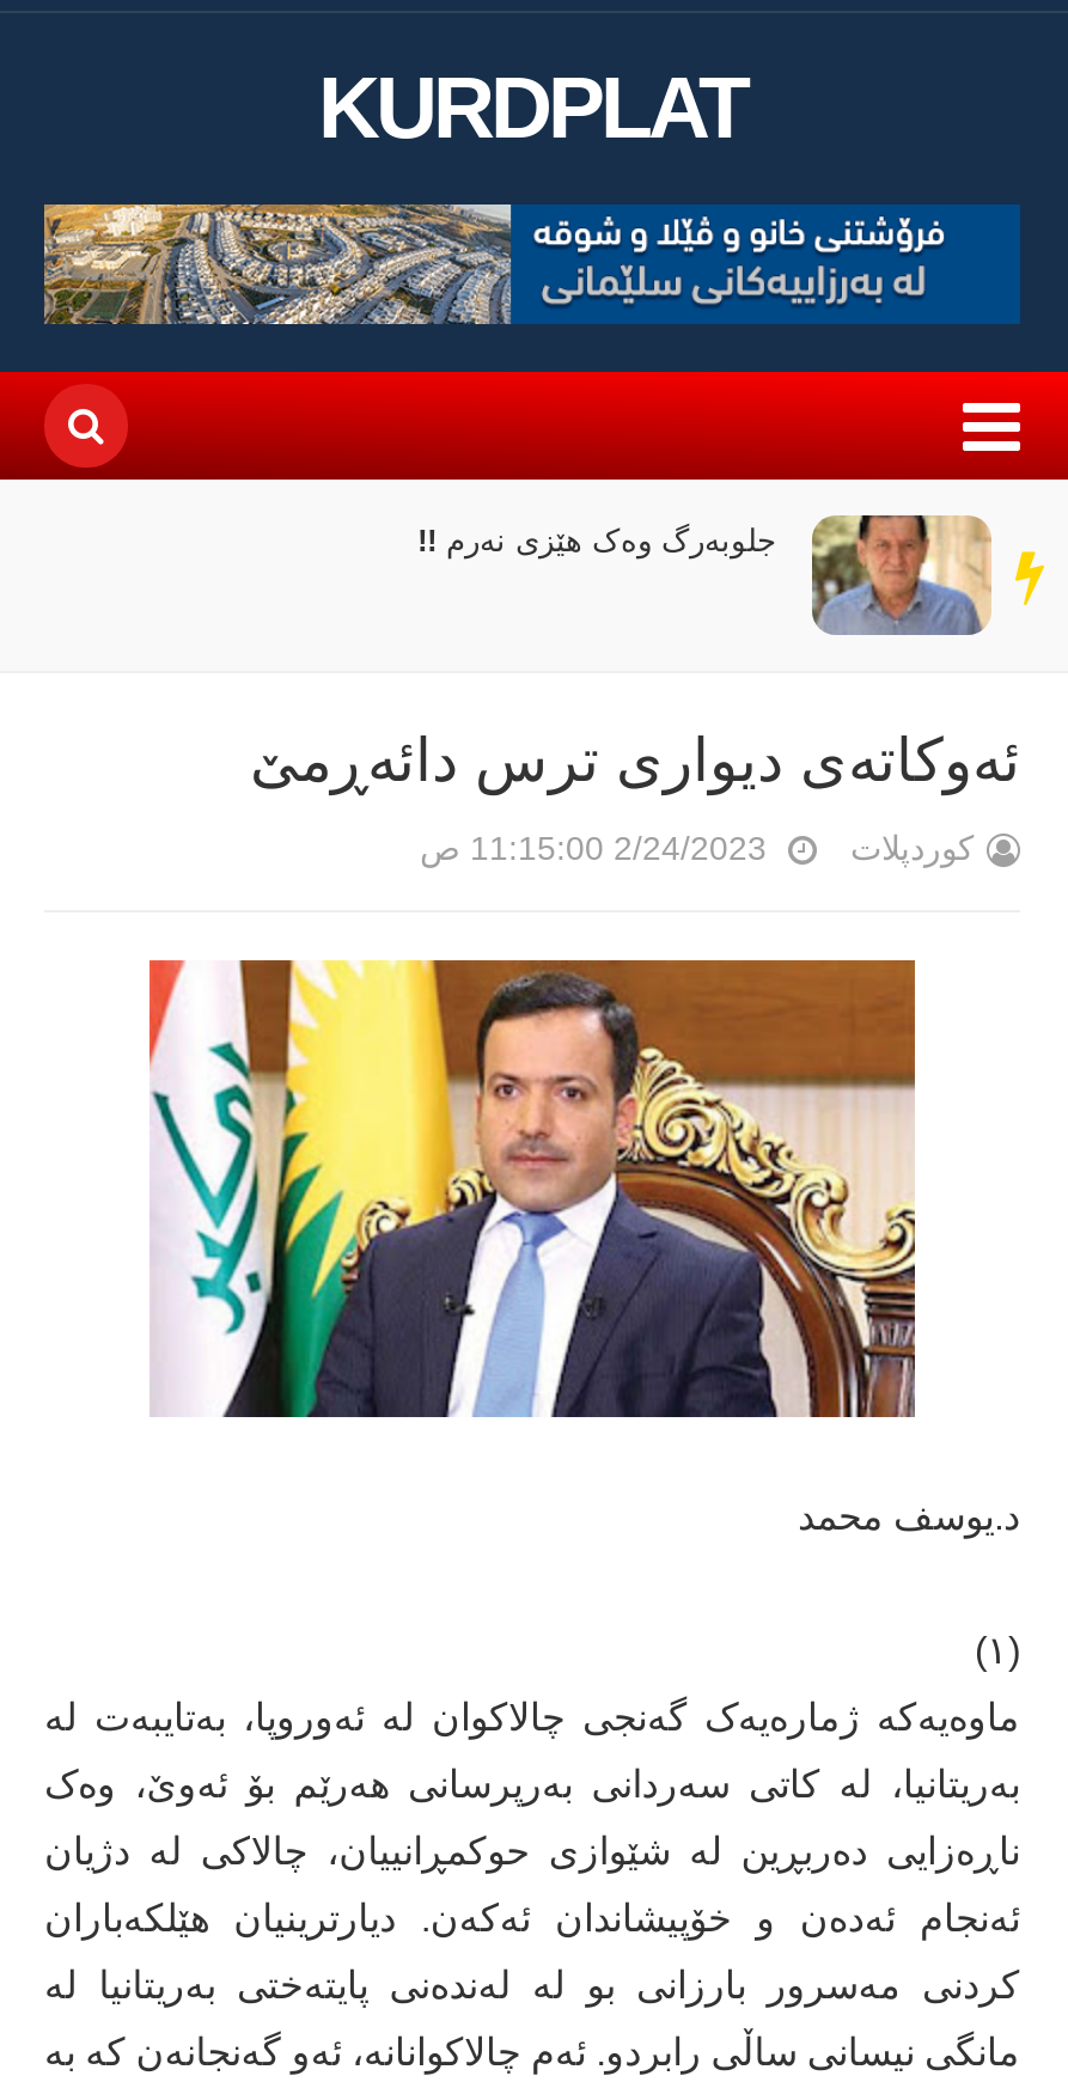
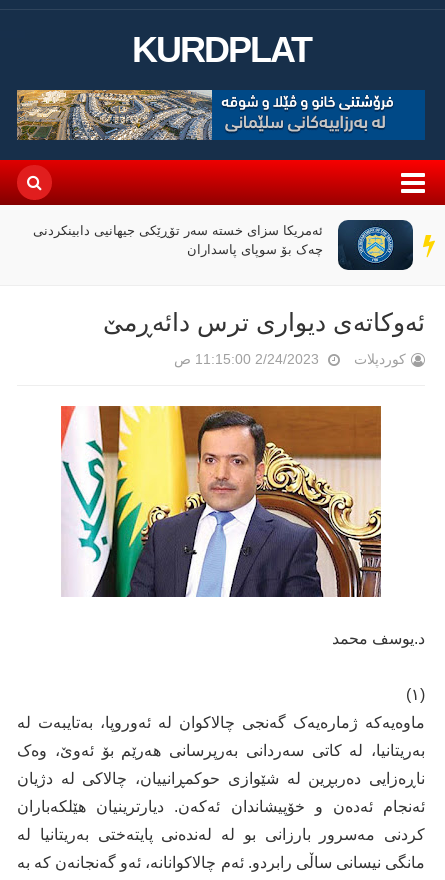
- [image]
- جلوبەرگ وەک هێزی نەرم !!
+ [image]
+ ئەمریکا سزای خستە سەر تۆڕێکی جیهانیی دابینکردنی
+ چەک بۆ سوپای پاسداران
